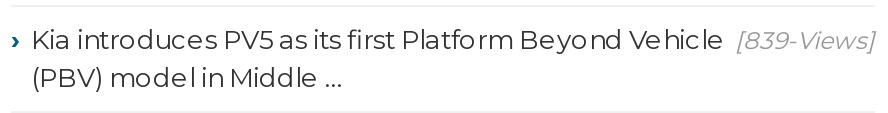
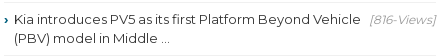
- Kia introduces PV5 as its first Platform Beyond Vehicle [839-Views]
+ Kia introduces PV5 as its first Platform Beyond Vehicle [816-Views]
